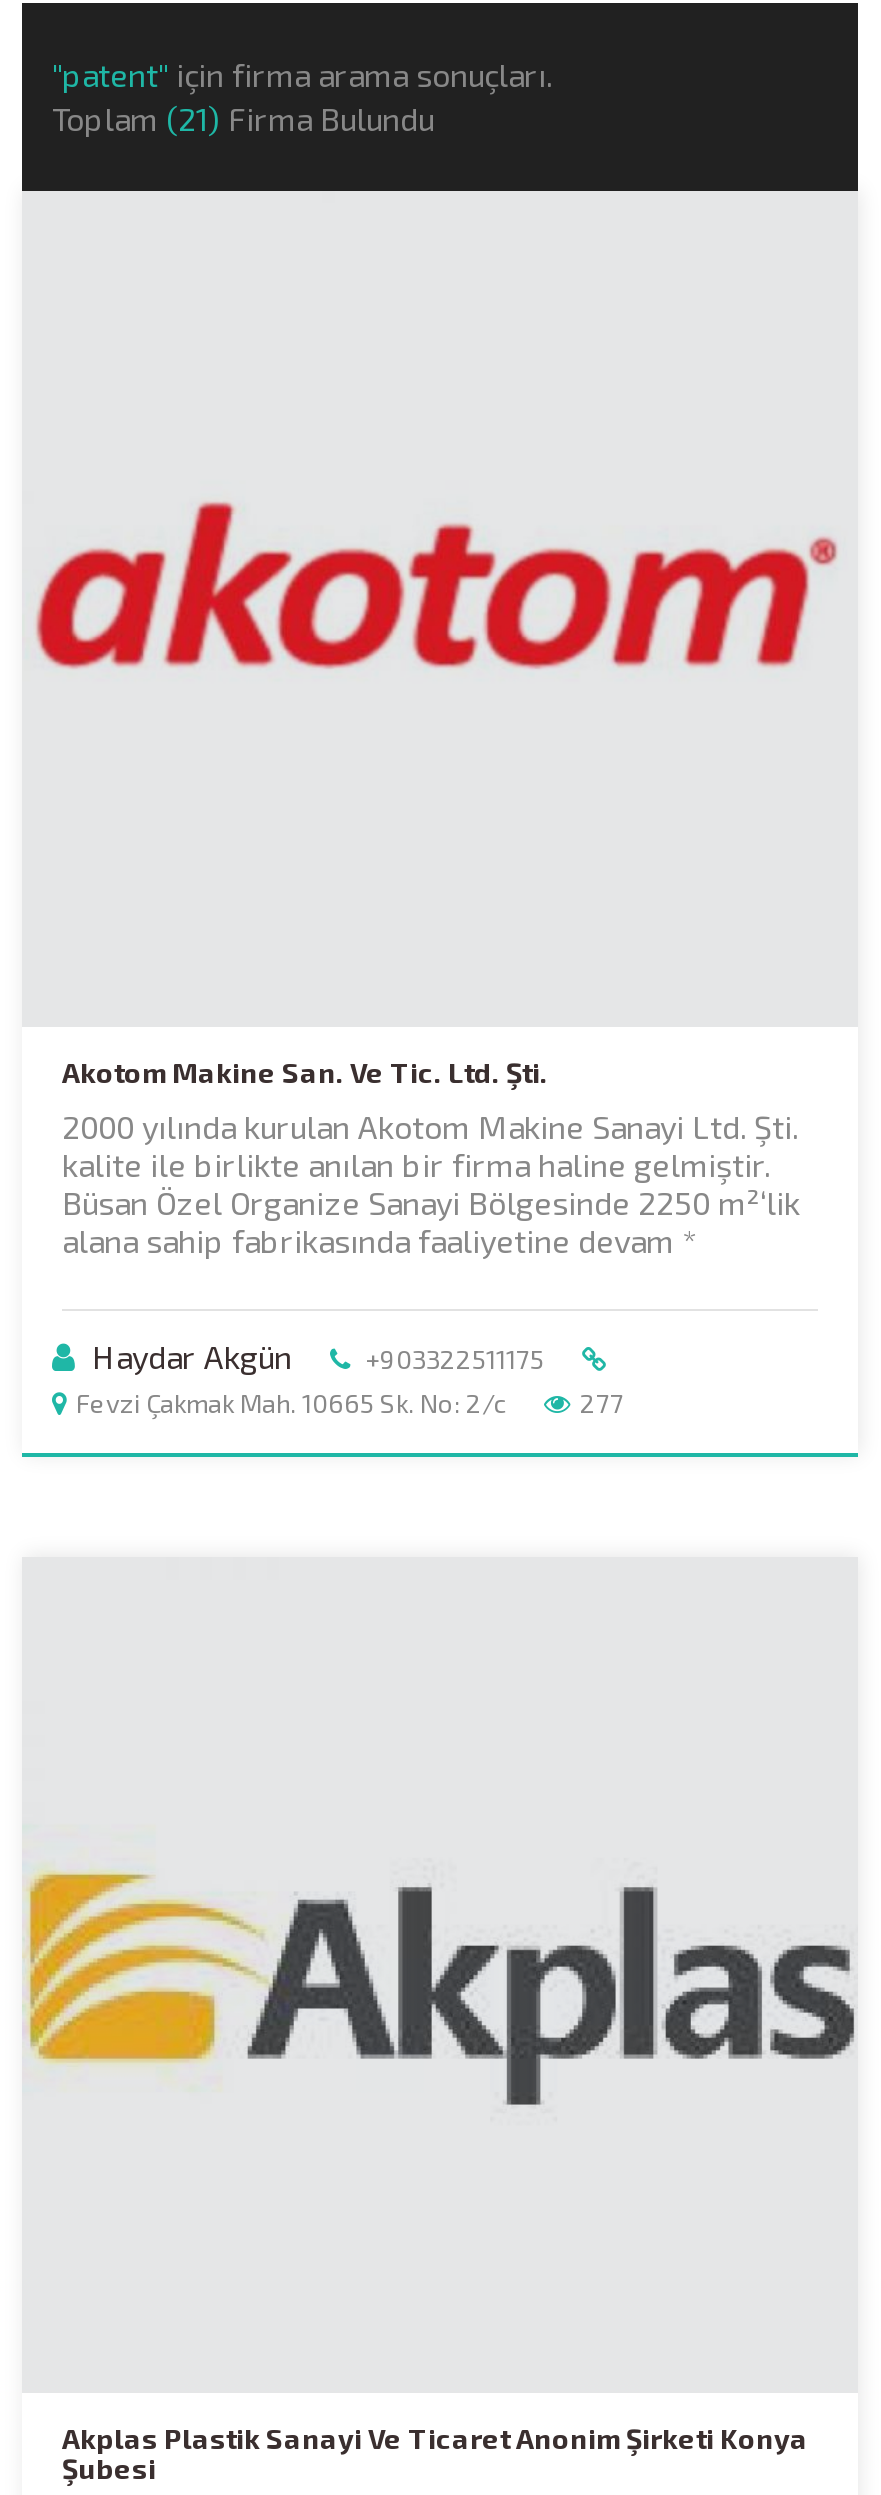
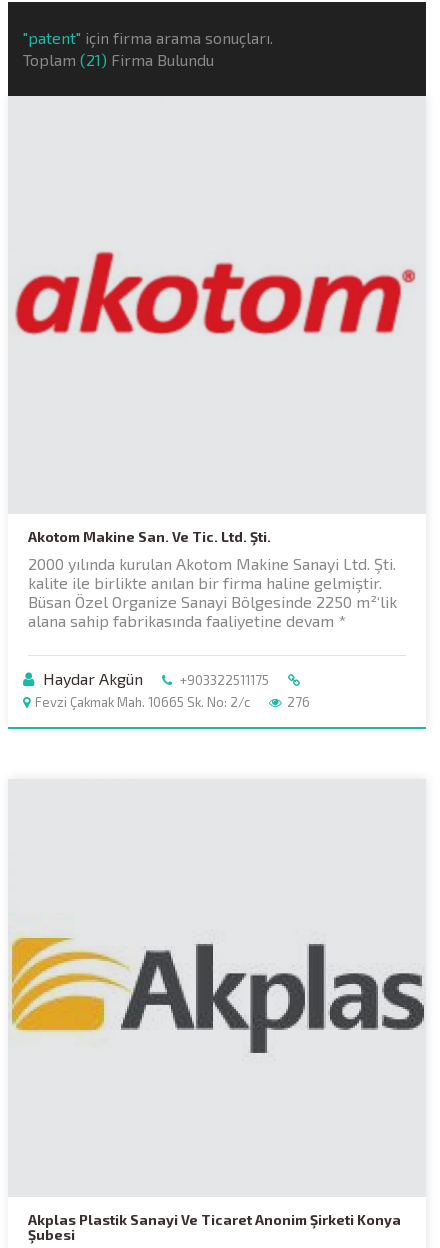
- 277
+ 276
